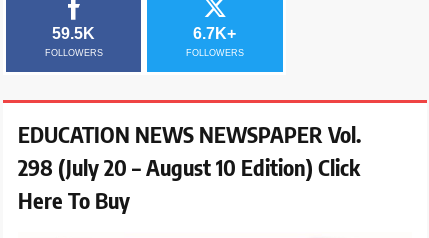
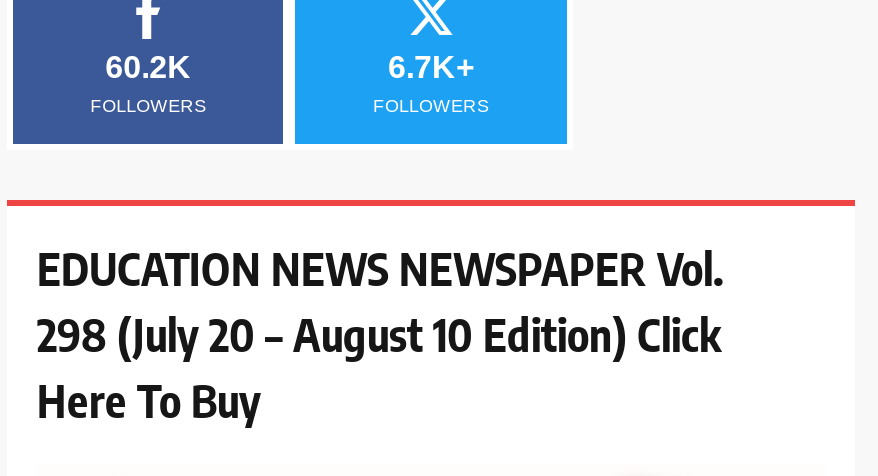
- 59.5K
+ 60.2K
